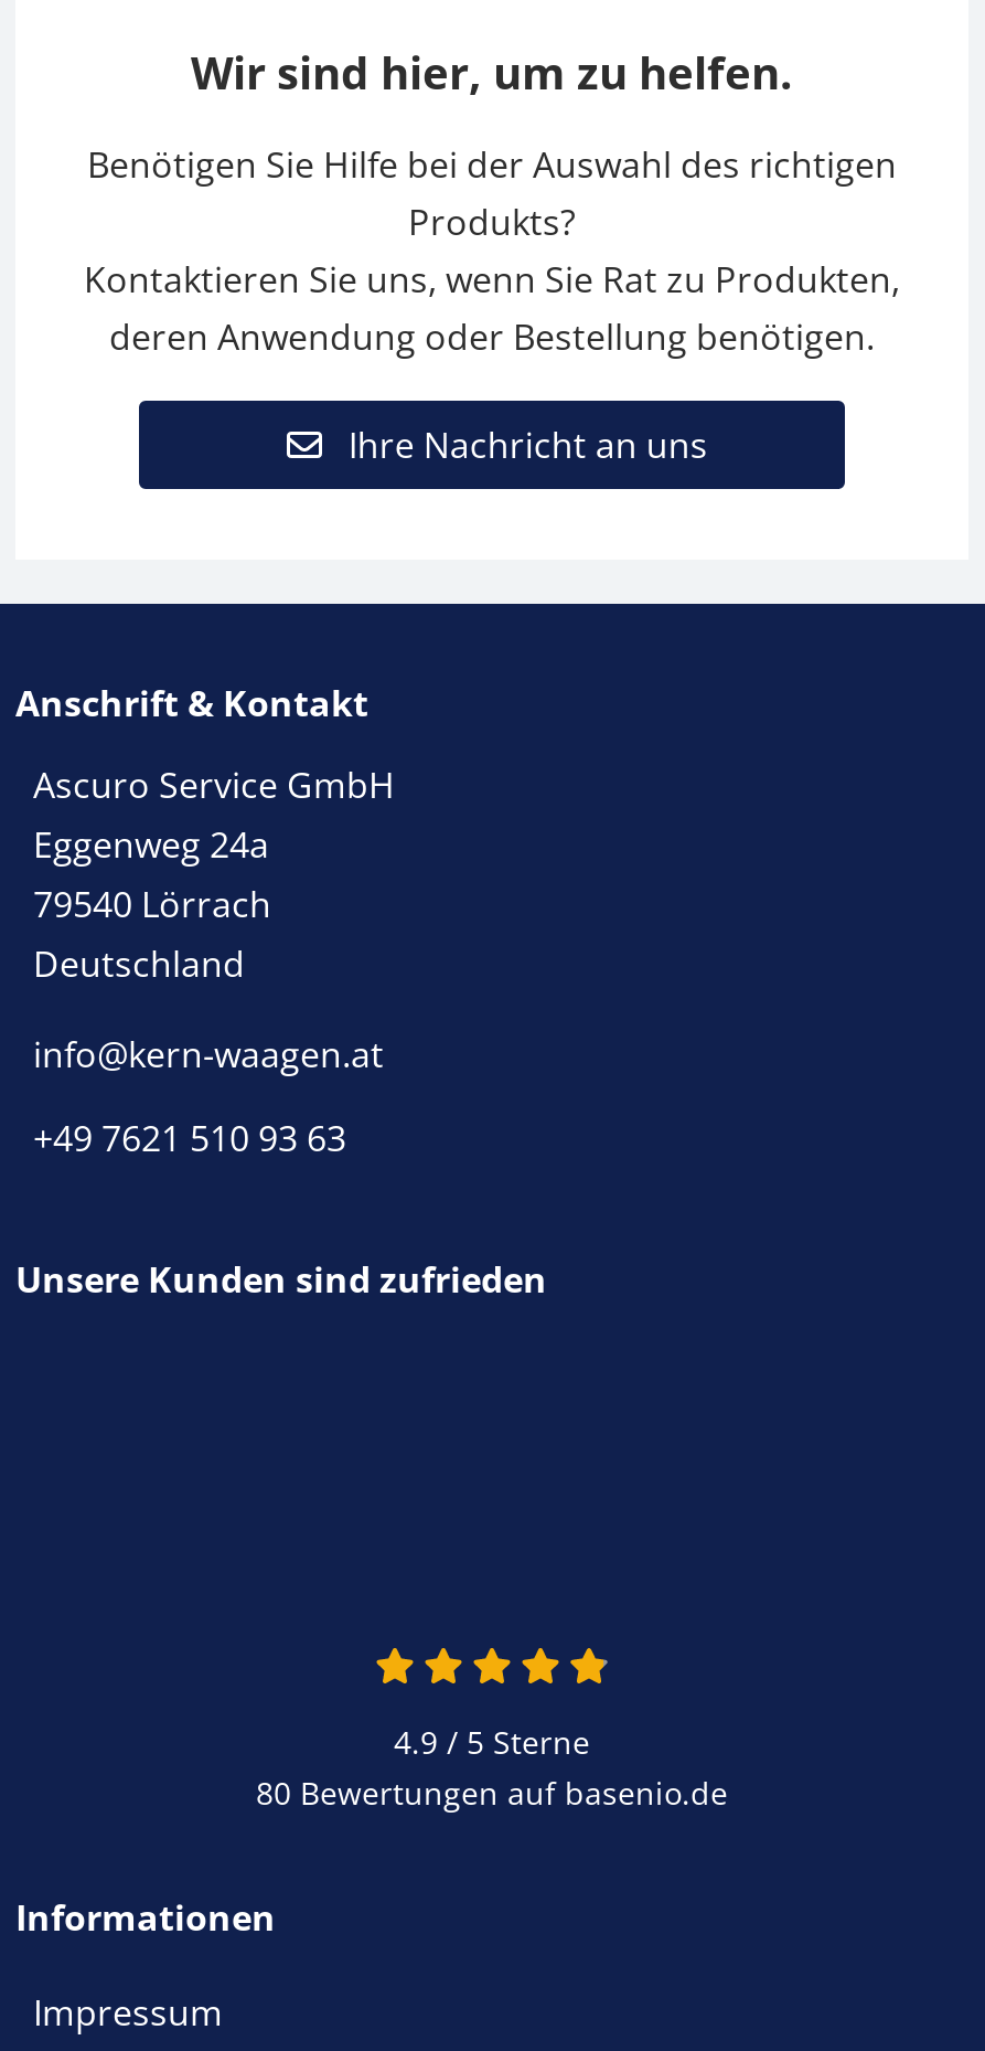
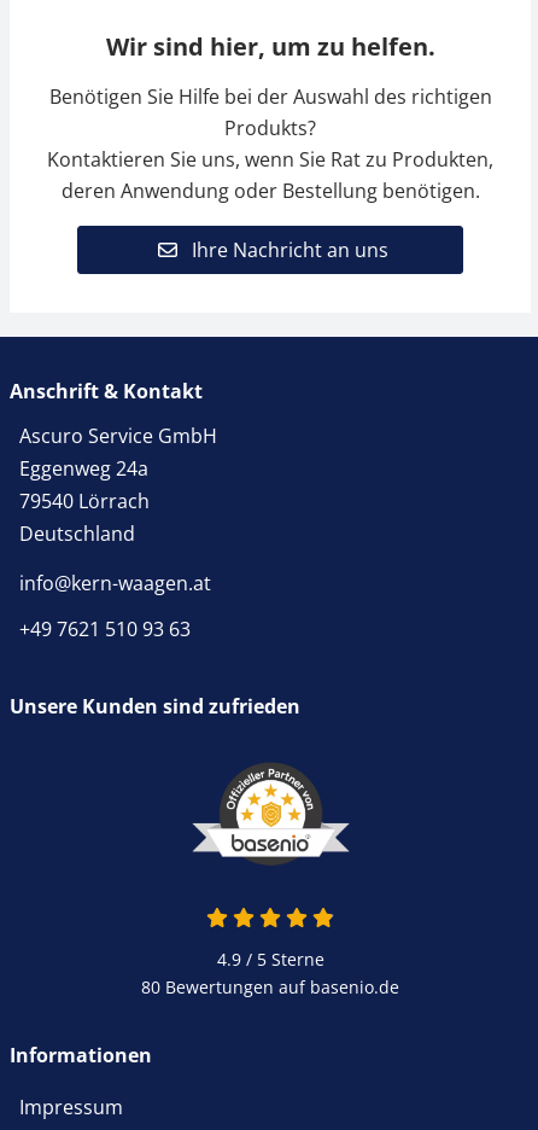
+ [image]
